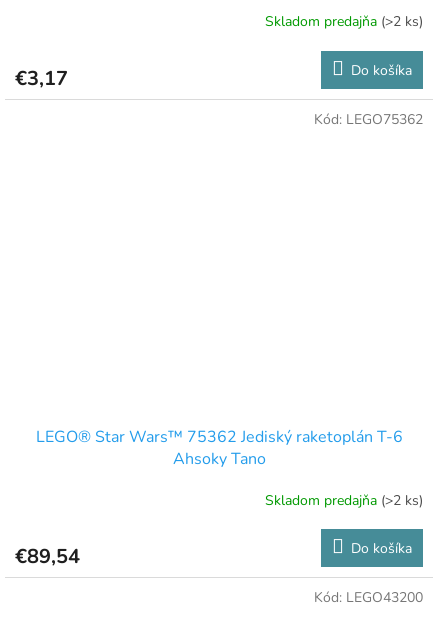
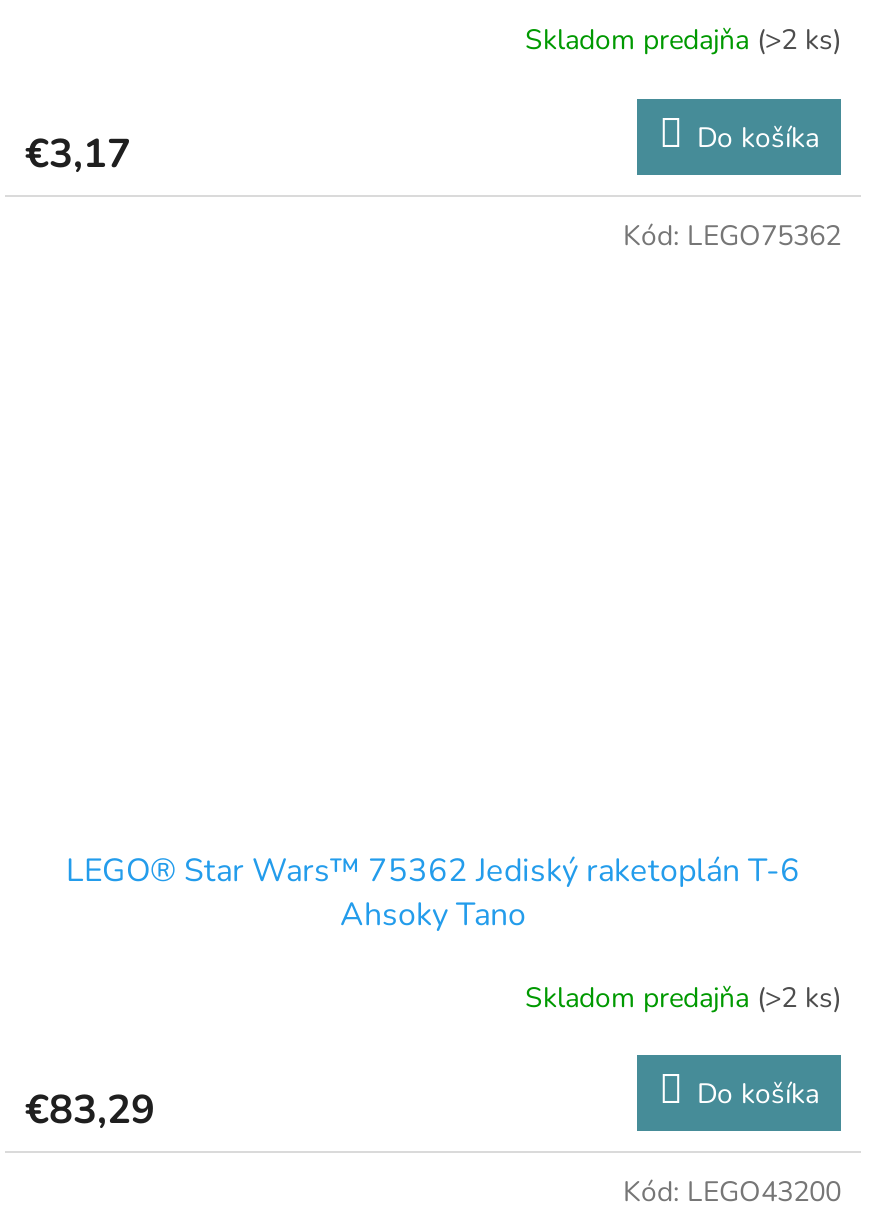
- €89,54
+ €83,29
